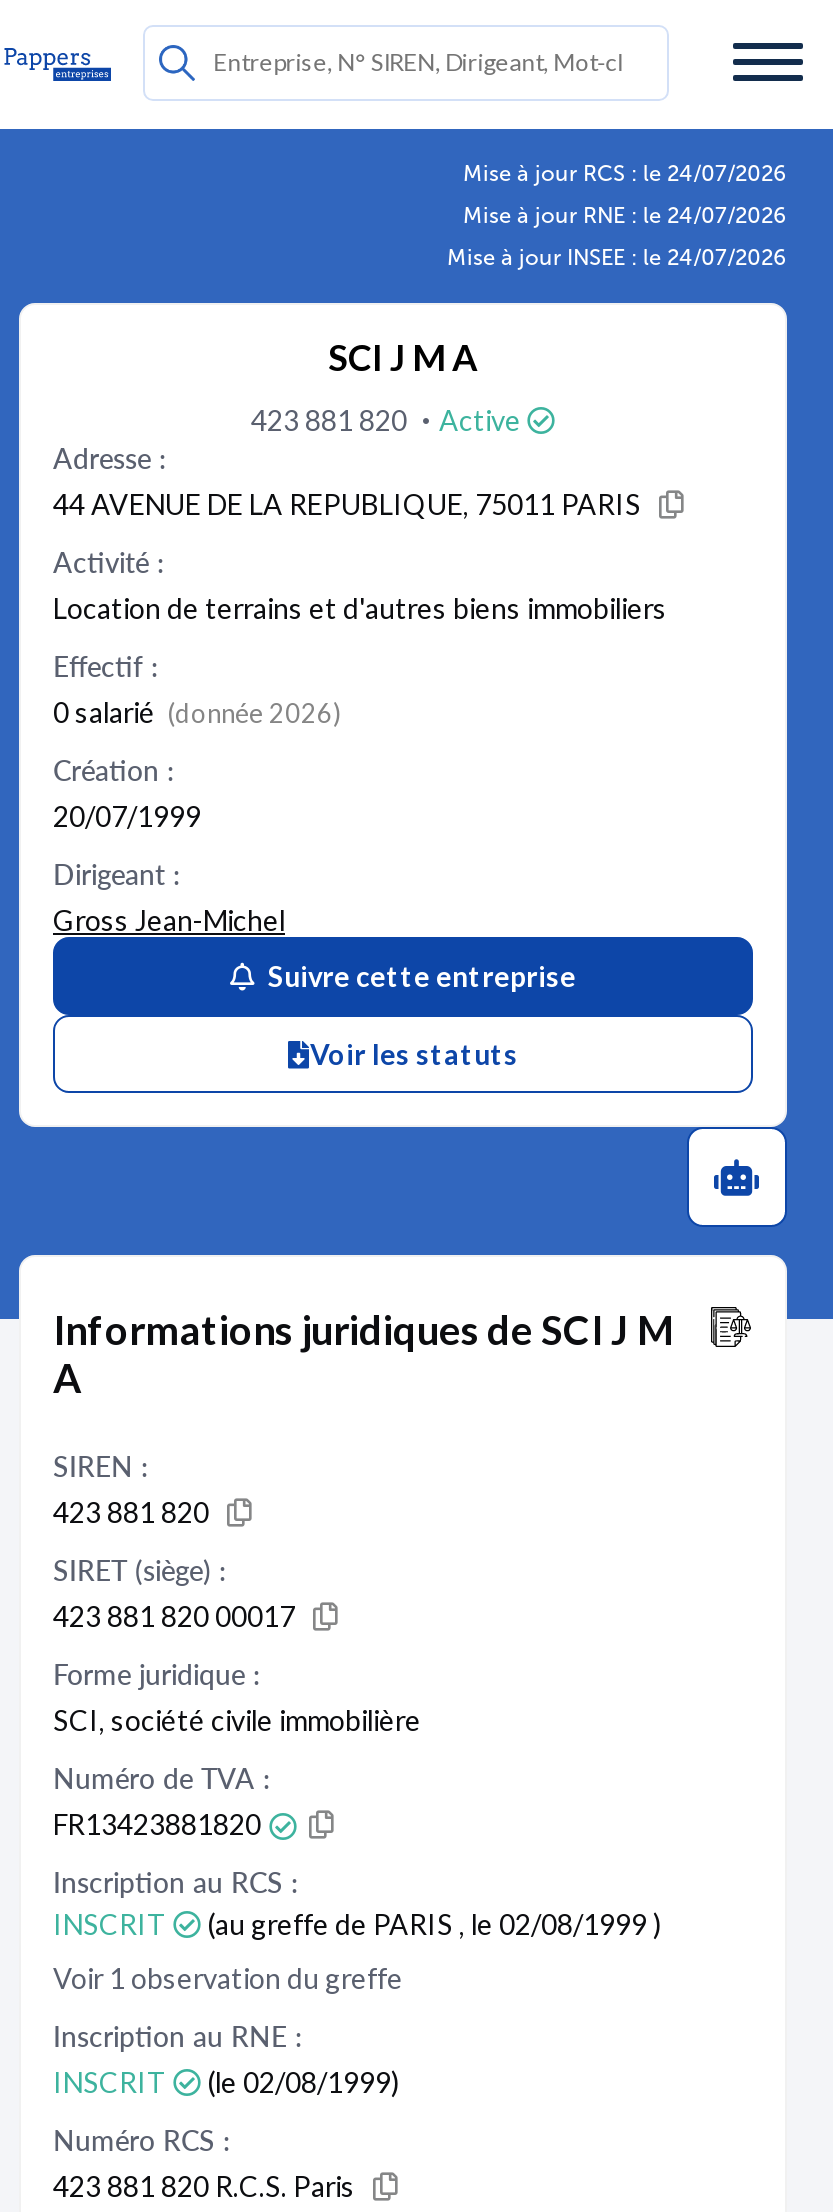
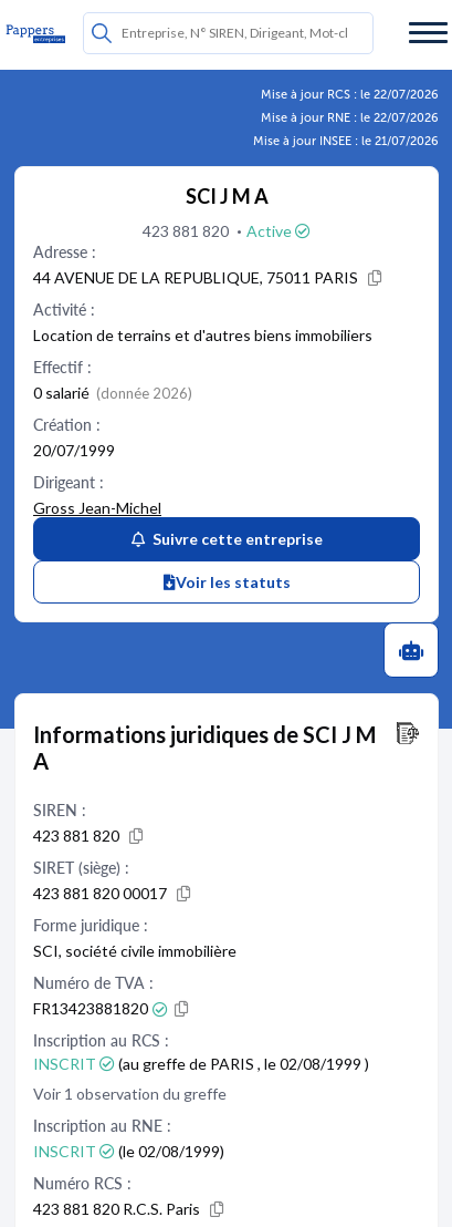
- Mise à jour RCS : le 24/07/2026
+ Mise à jour RCS : le 22/07/2026

- Mise à jour RNE : le 24/07/2026
+ Mise à jour RNE : le 22/07/2026

- Mise à jour INSEE : le 24/07/2026
+ Mise à jour INSEE : le 21/07/2026
